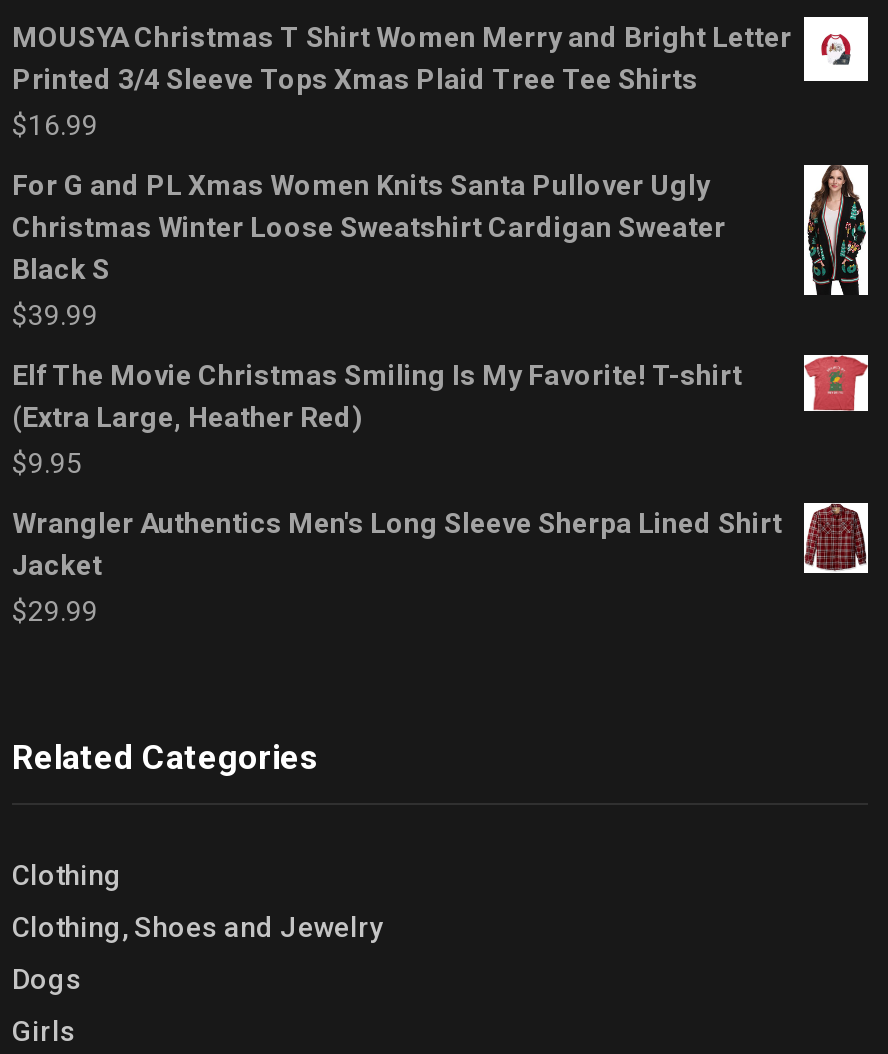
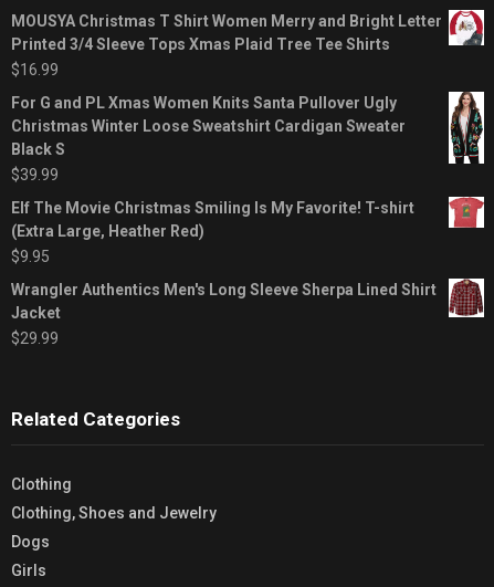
- [image]
+ [image]
